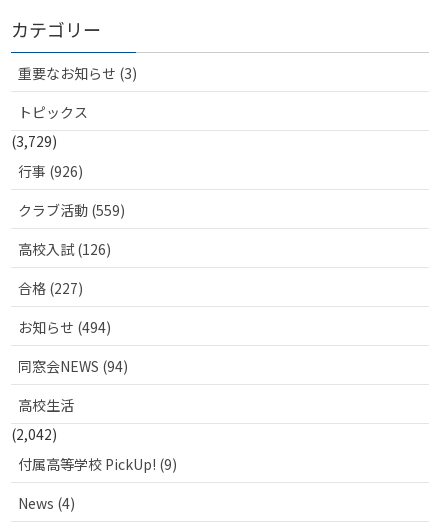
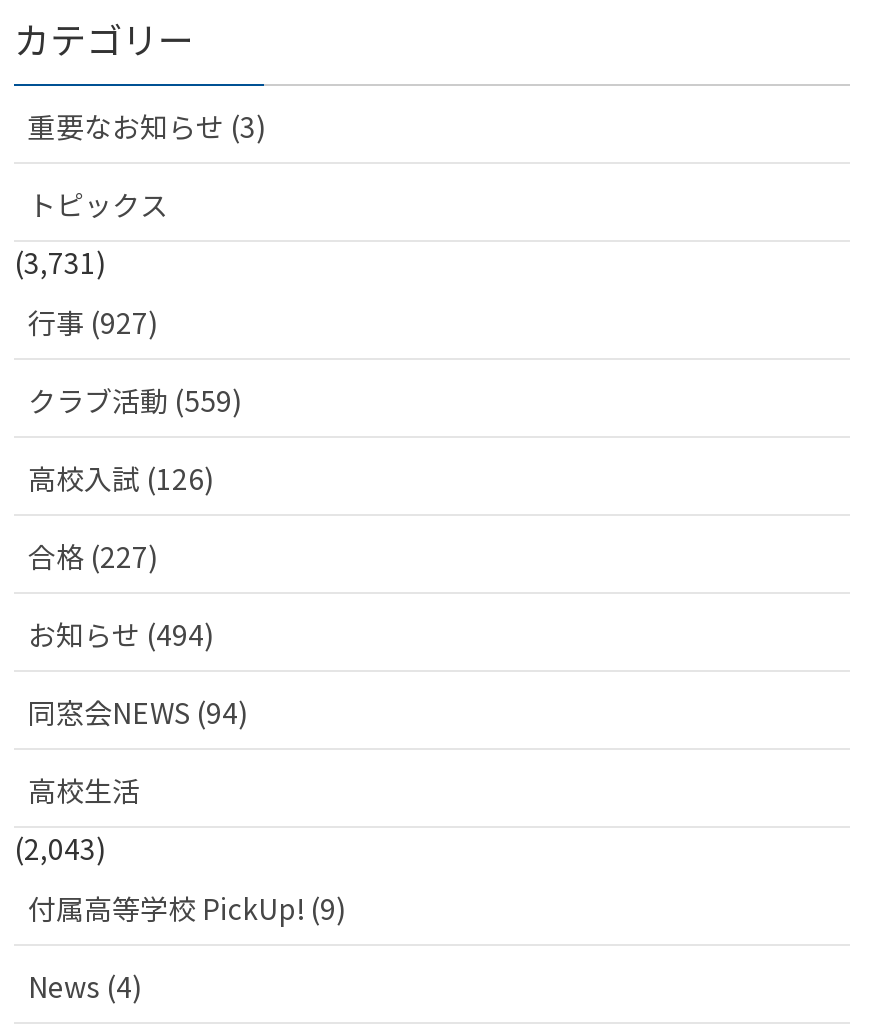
- (3,729)
+ (3,731)

- 行事 (926)
+ 行事 (927)

- (2,042)
+ (2,043)
